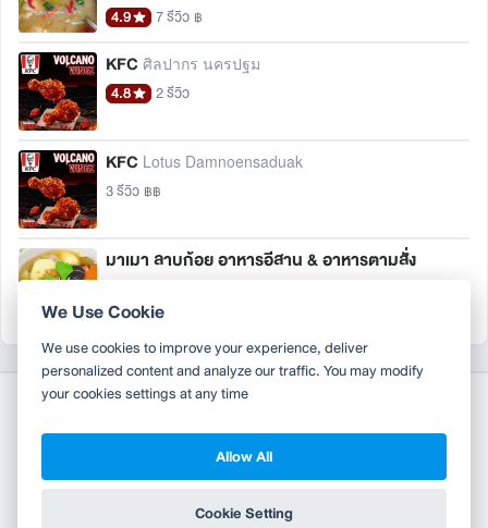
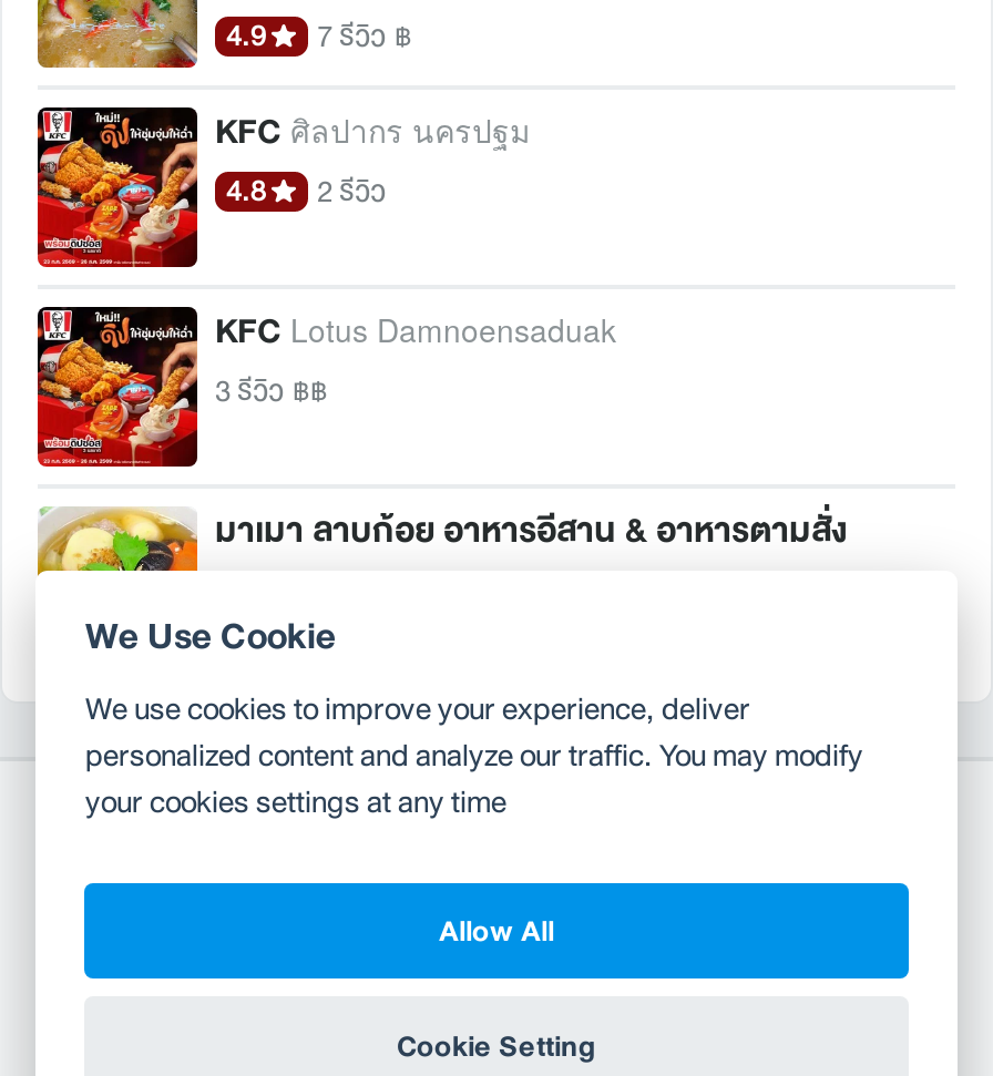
- [image]
+ [image]

- [image]
+ [image]
